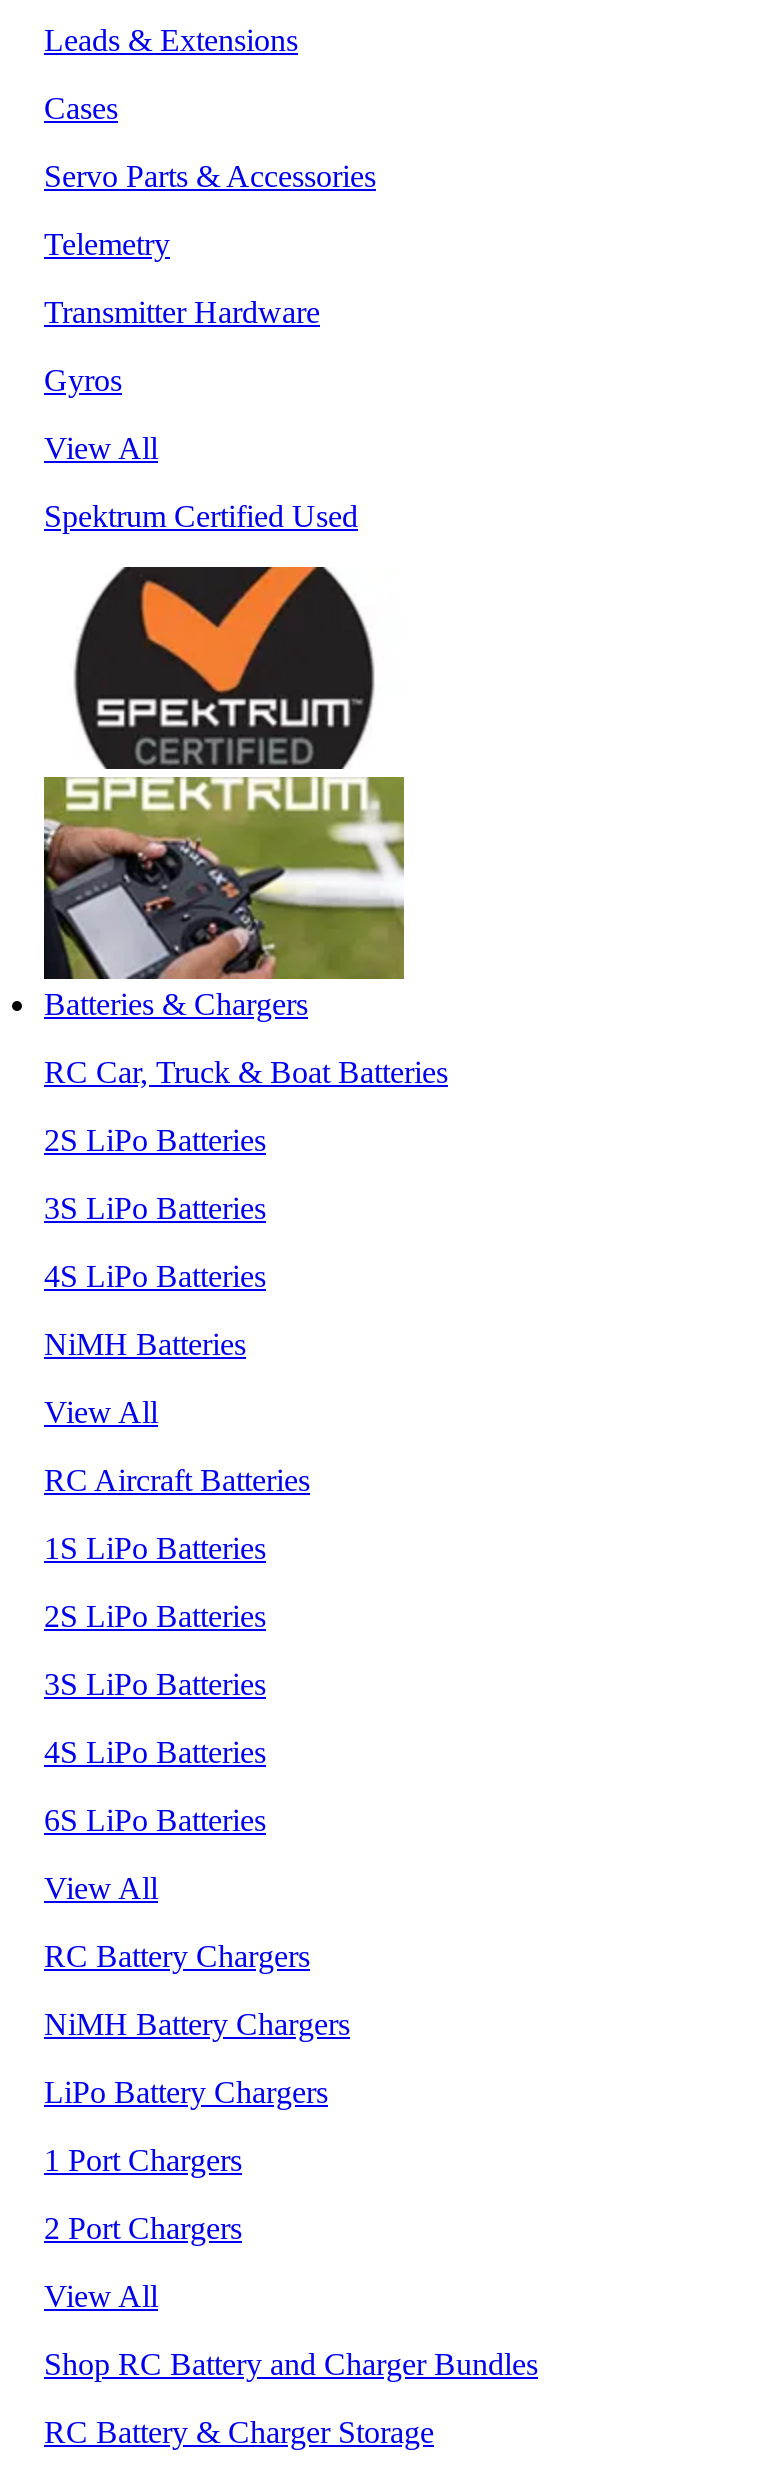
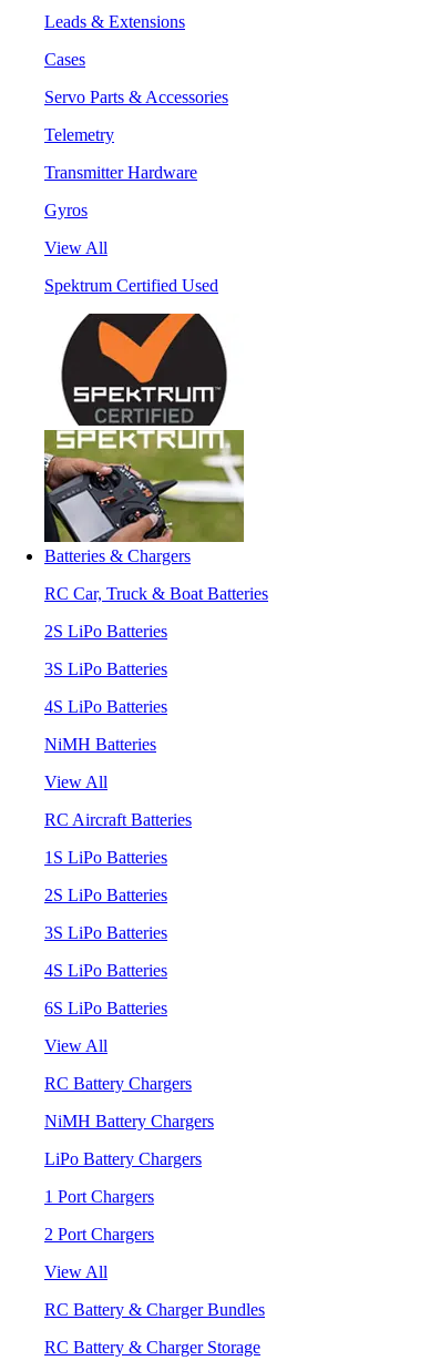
- Shop RC Battery and Charger Bundles
+ RC Battery & Charger Bundles
